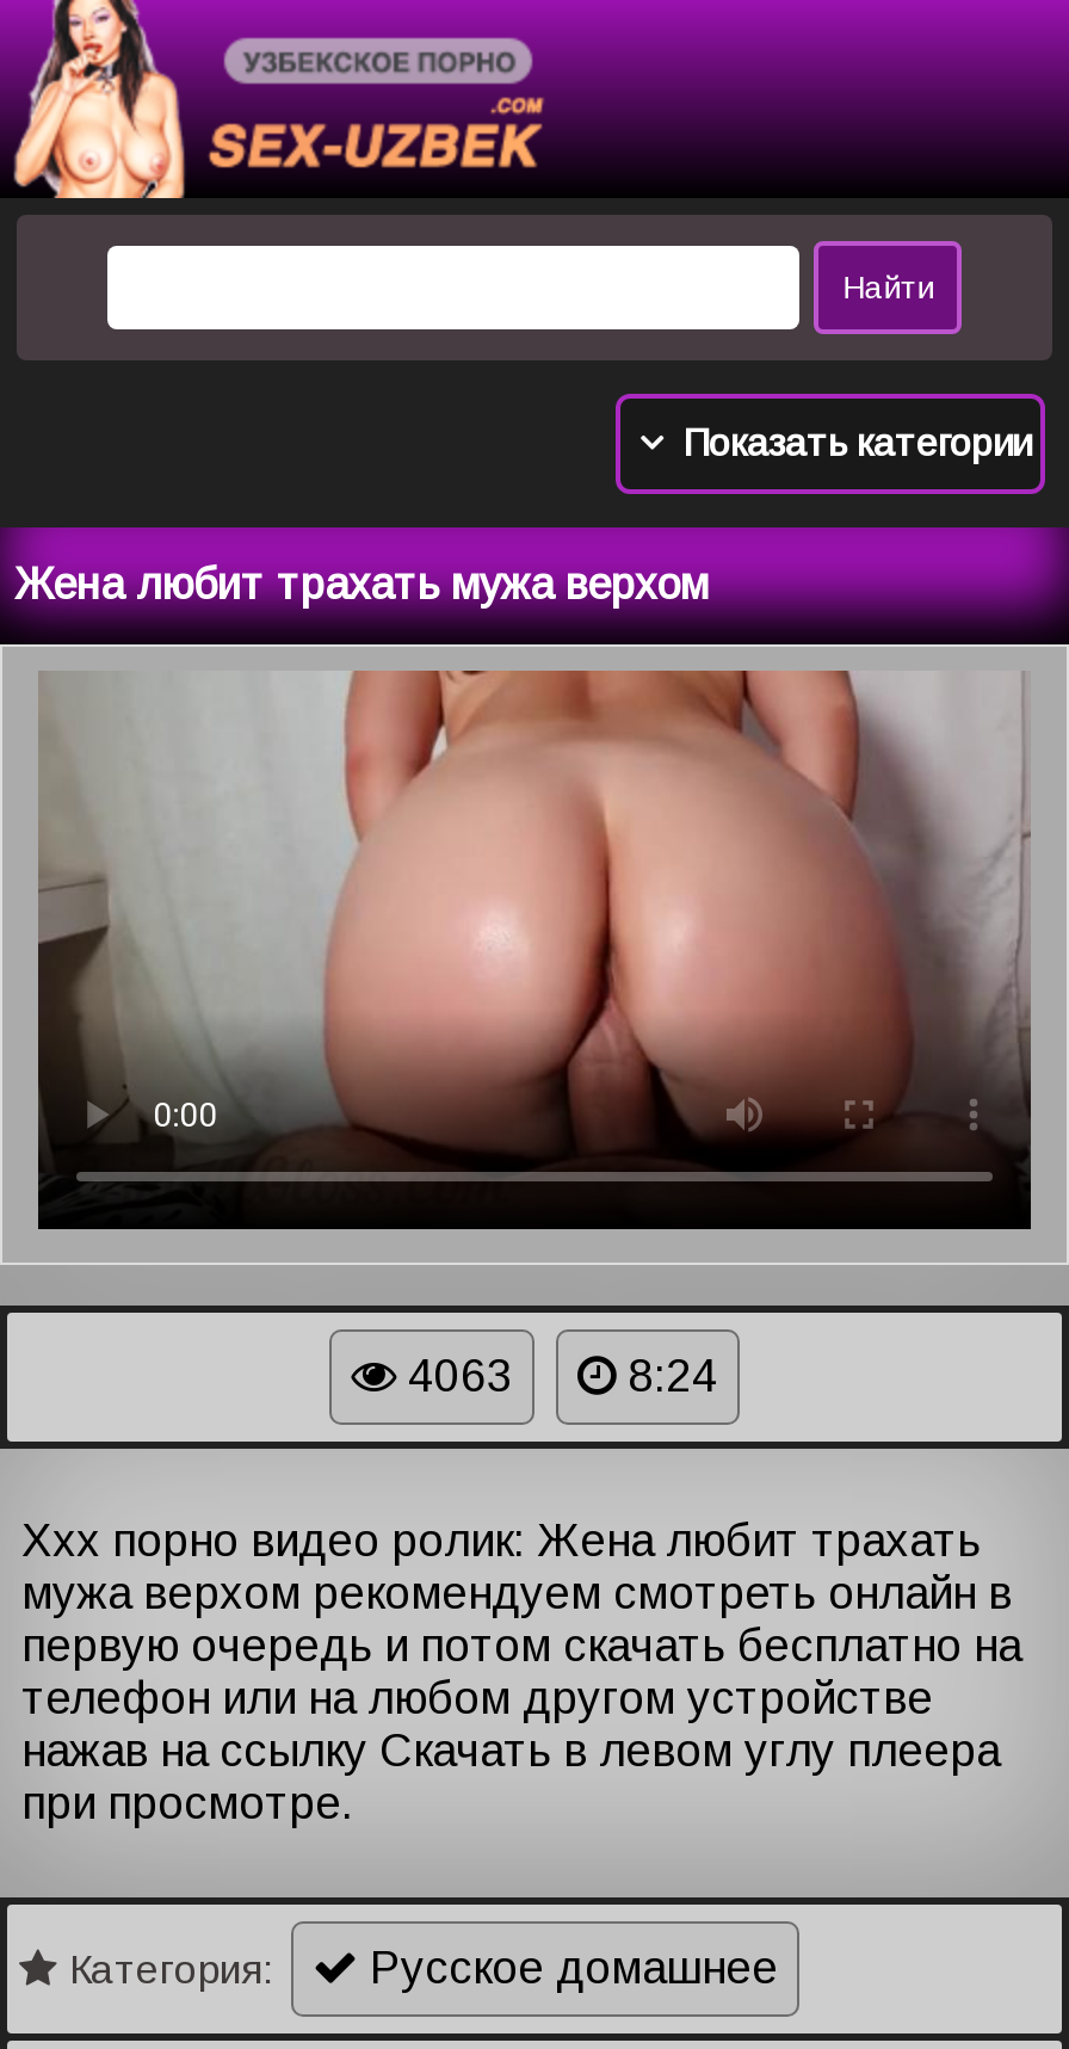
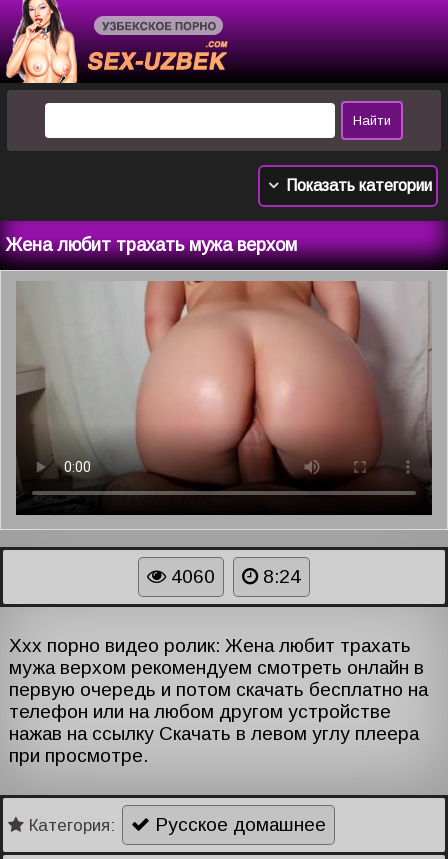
- 4063
+ 4060
